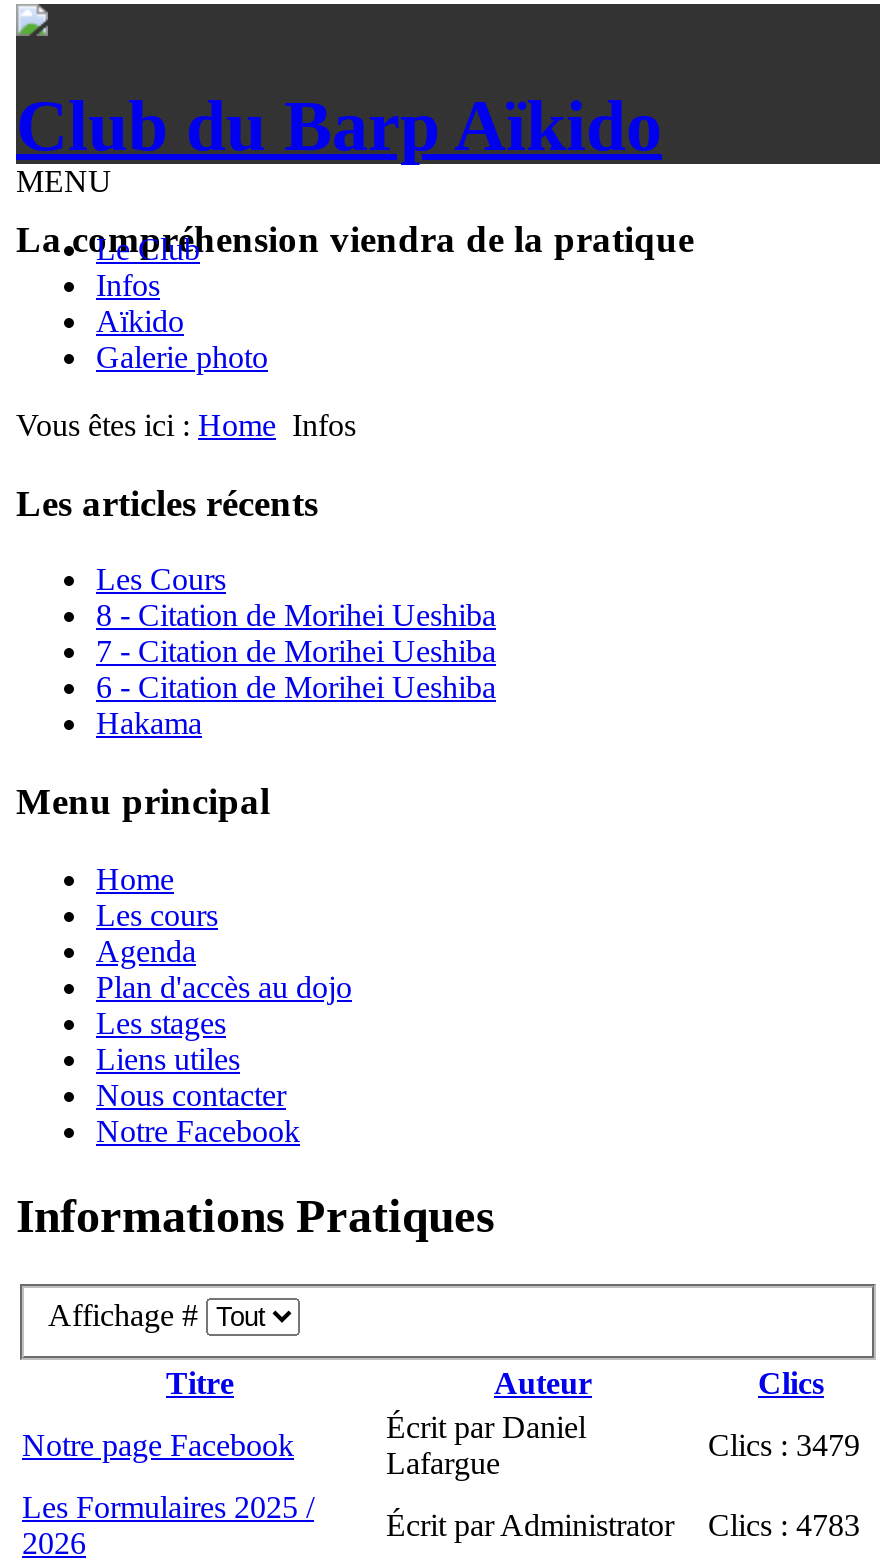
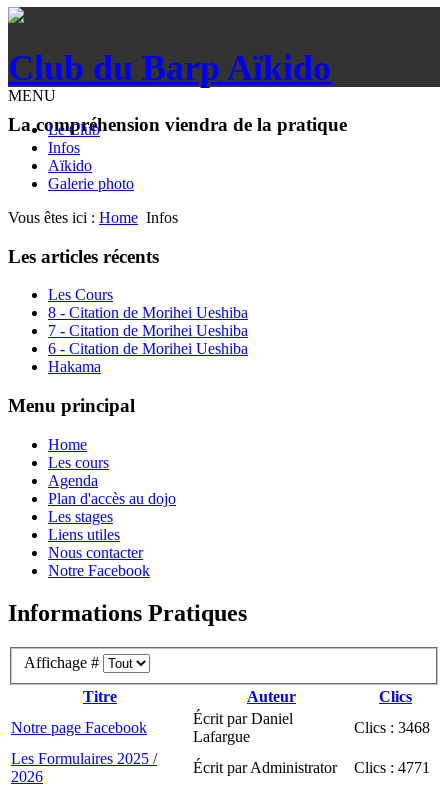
- Clics : 3479
+ Clics : 3468

- Écrit par Administrator Clics : 4783
+ Écrit par Administrator Clics : 4771
